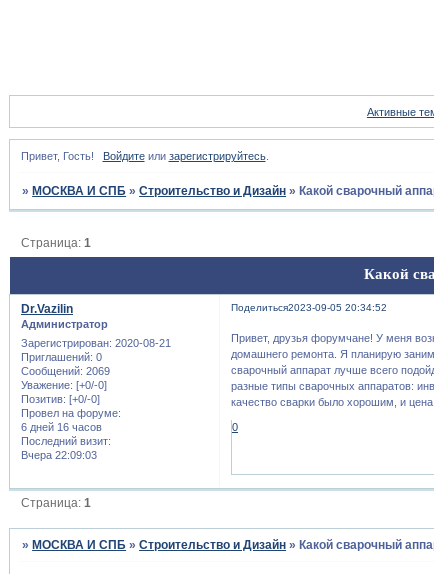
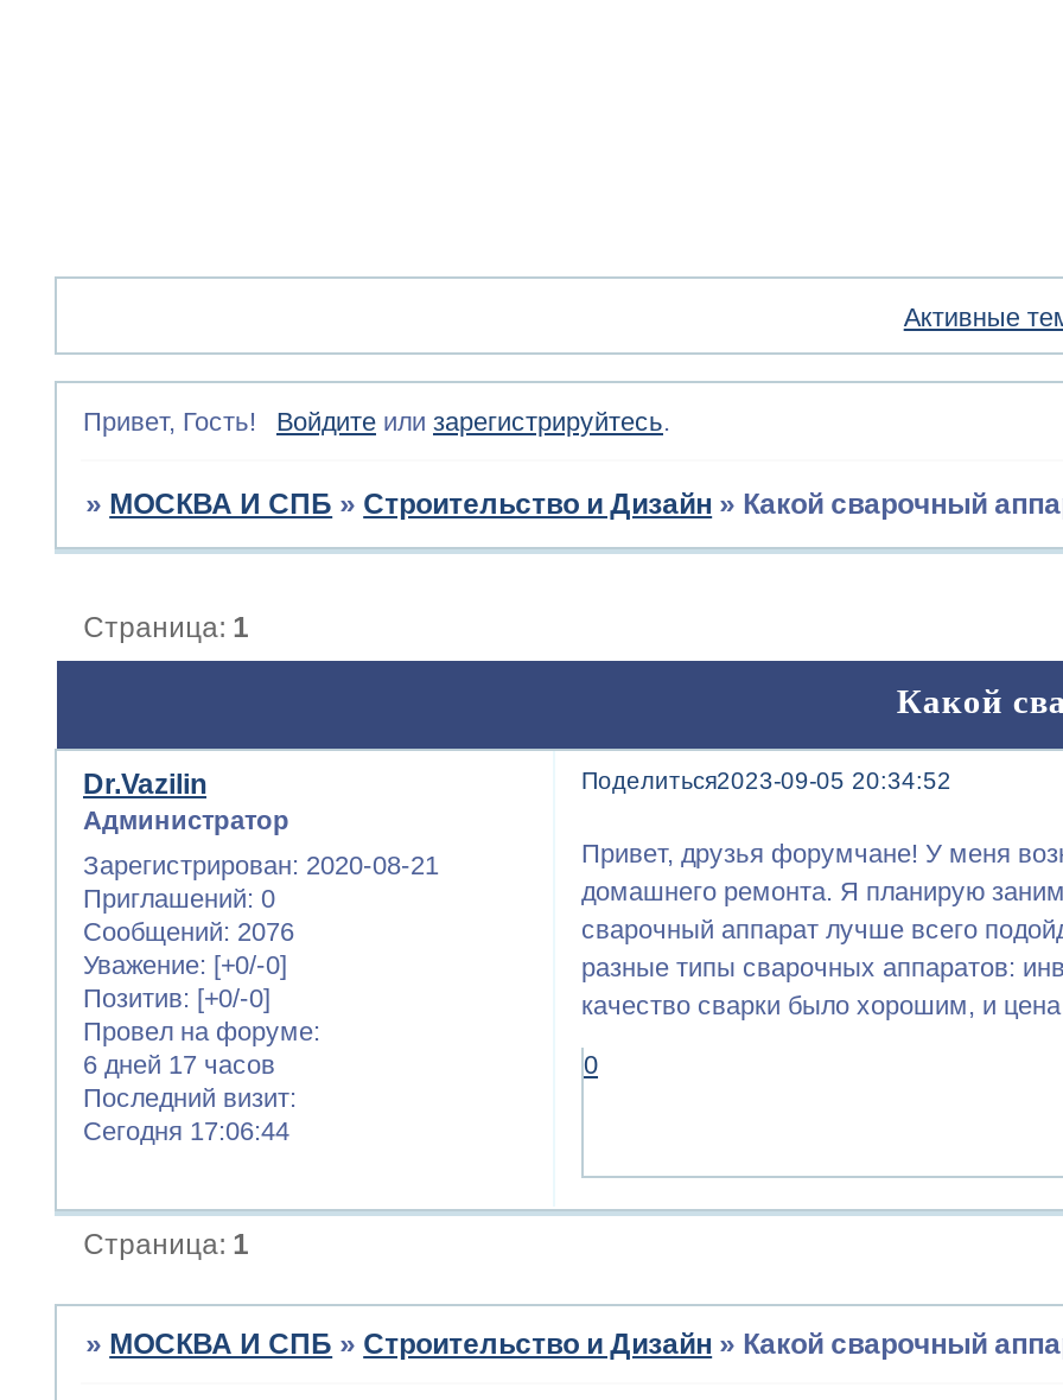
- Сообщений: 2069
+ Сообщений: 2076

- 6 дней 16 часов
+ 6 дней 17 часов

- Вчера 22:09:03
+ Сегодня 17:06:44
